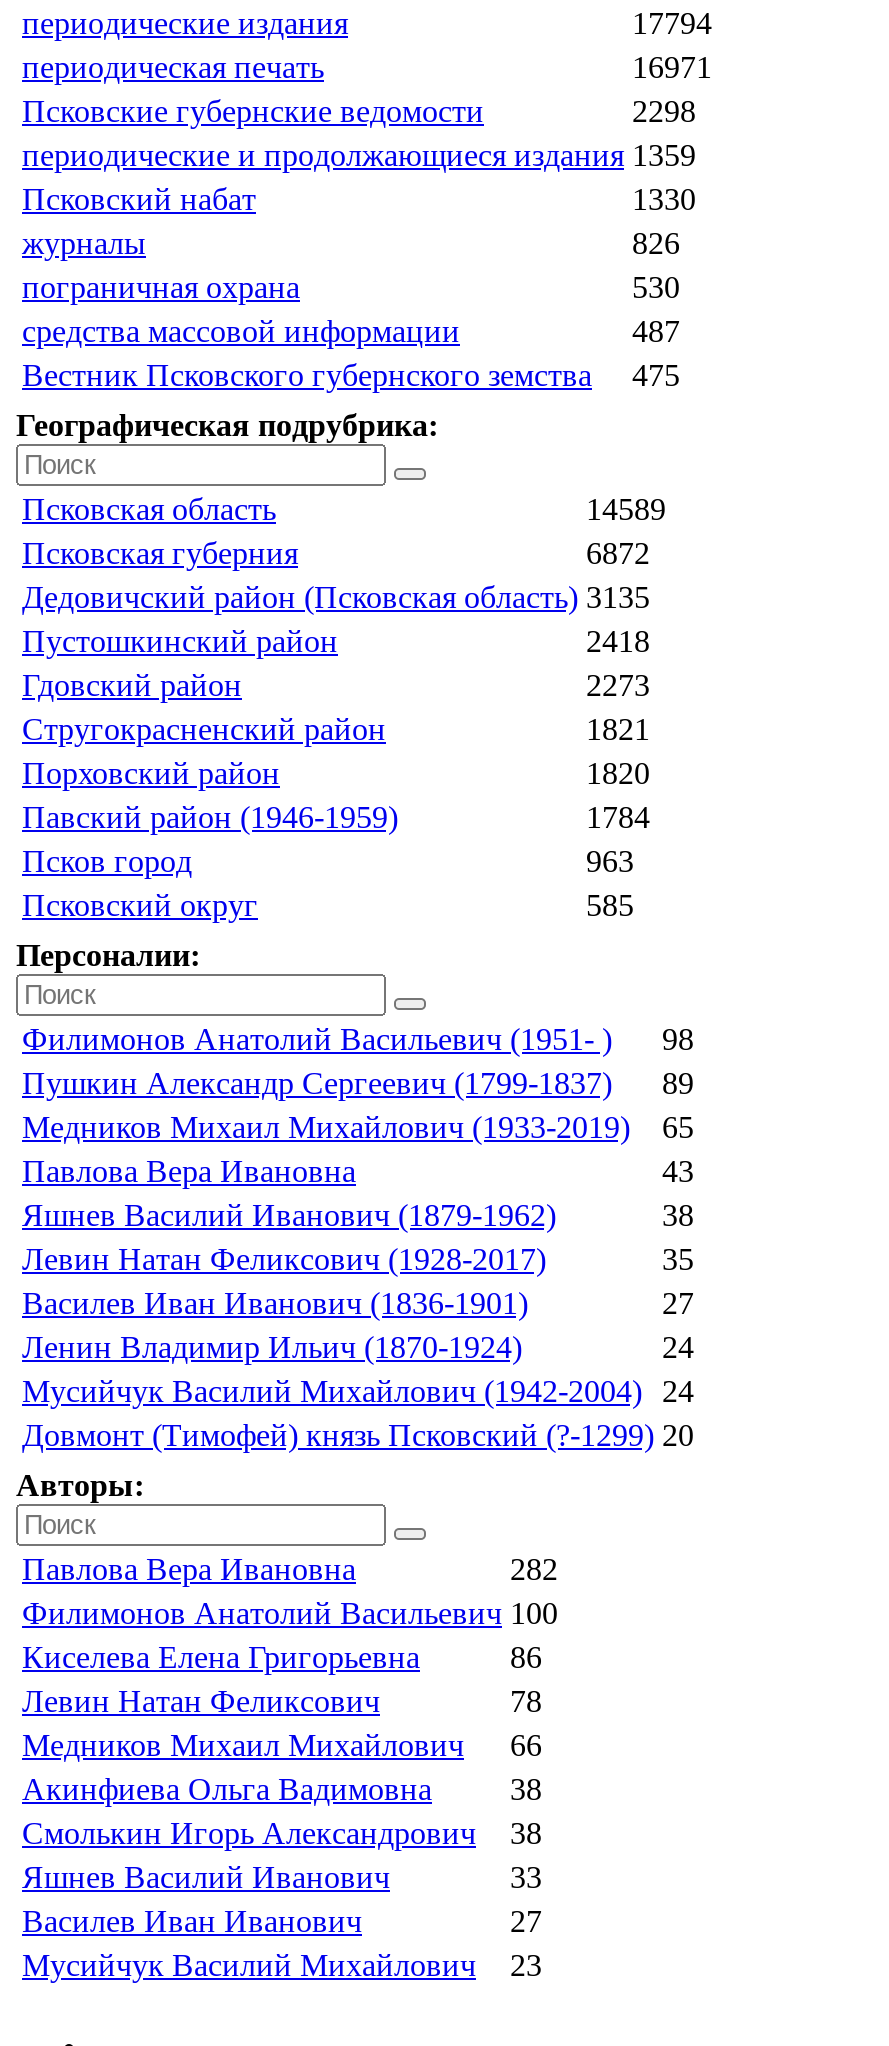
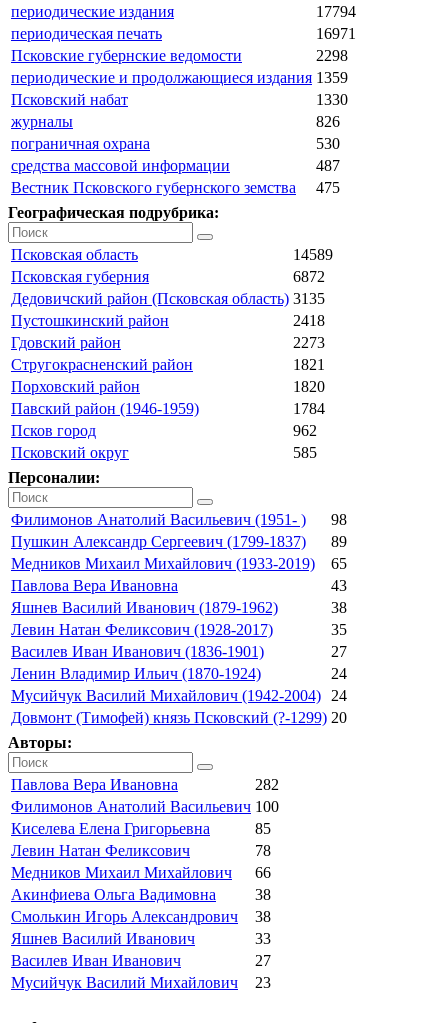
- 963
+ 962

- 86
+ 85
